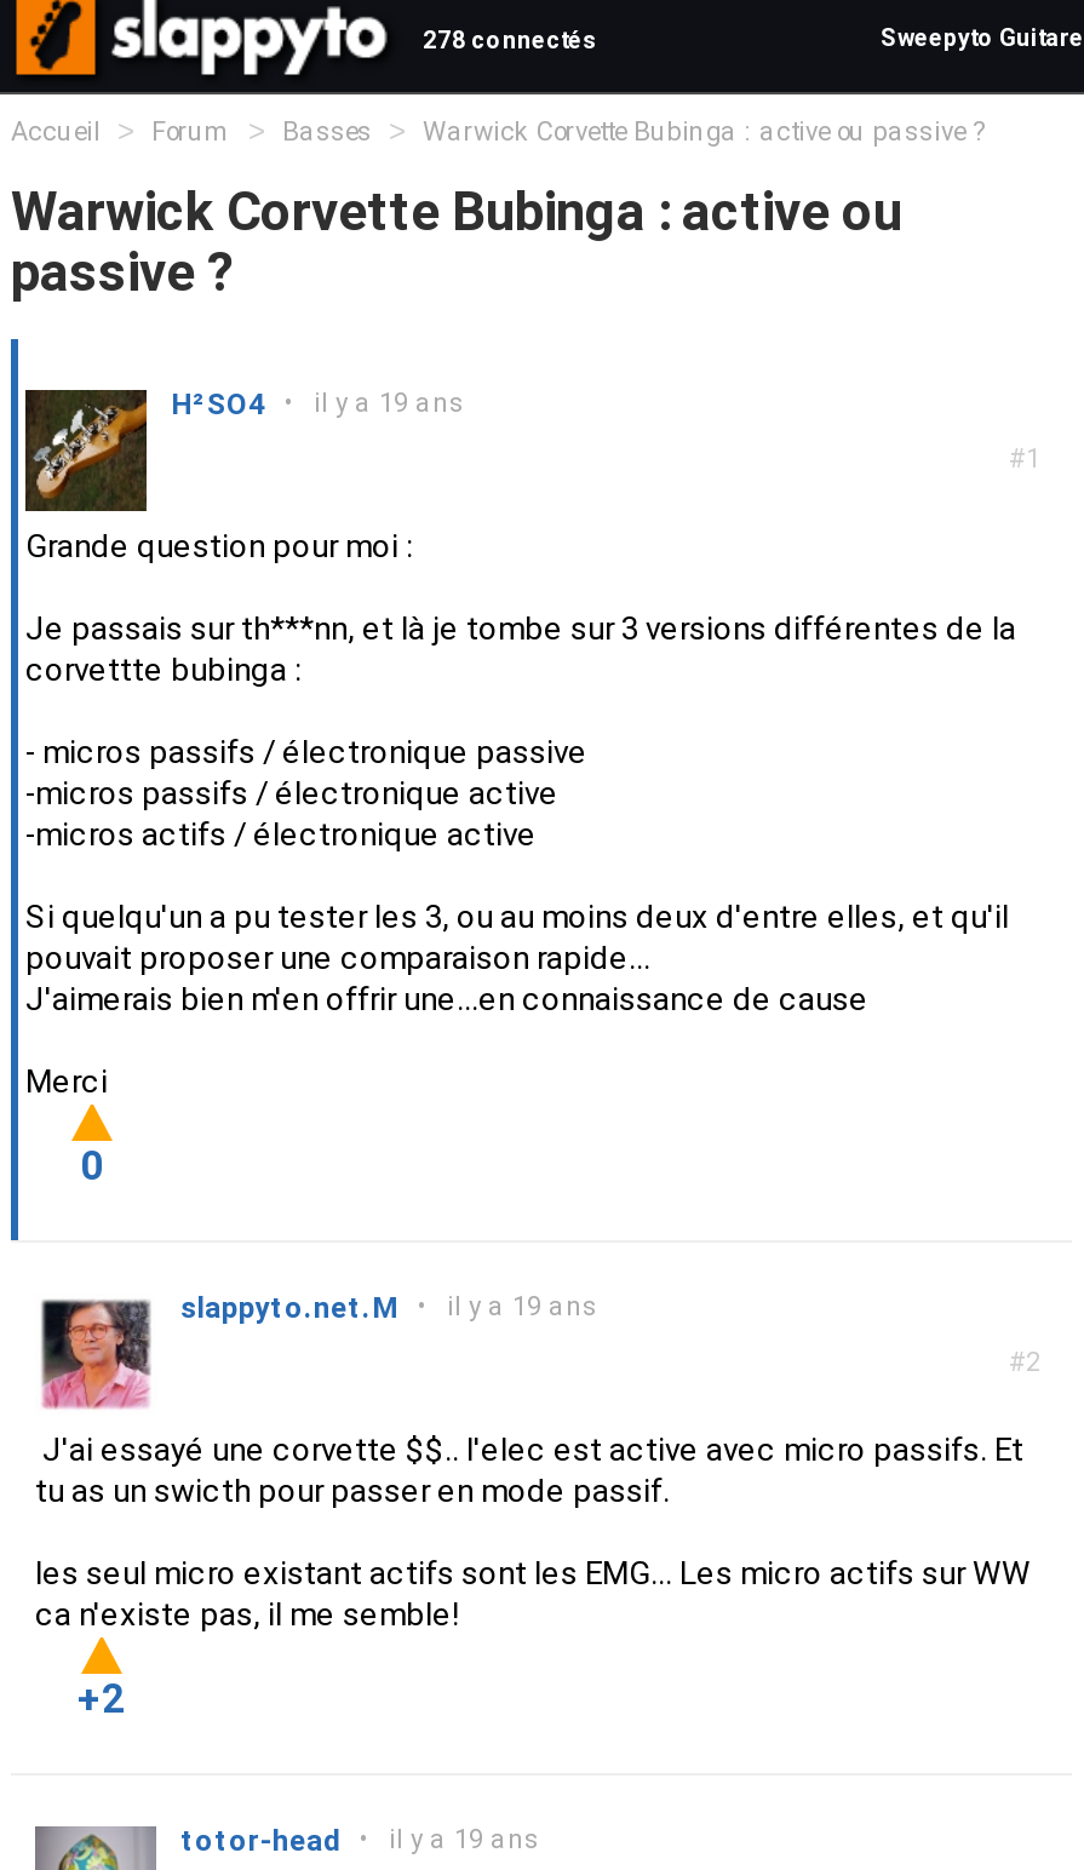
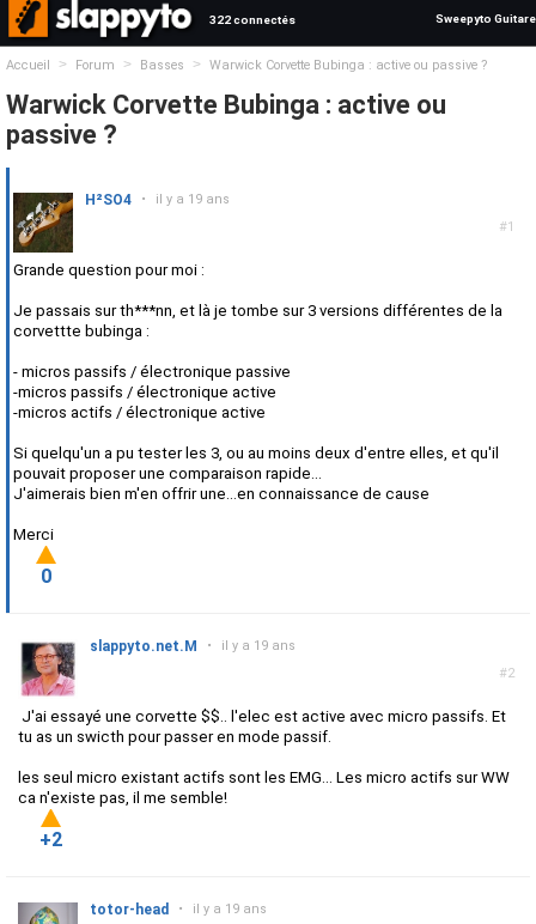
- 278 connectés
+ 322 connectés
